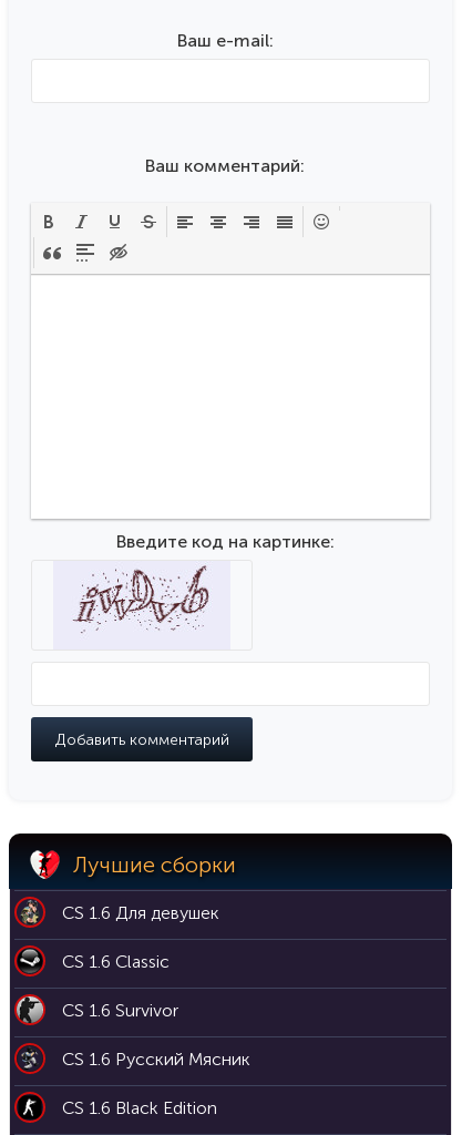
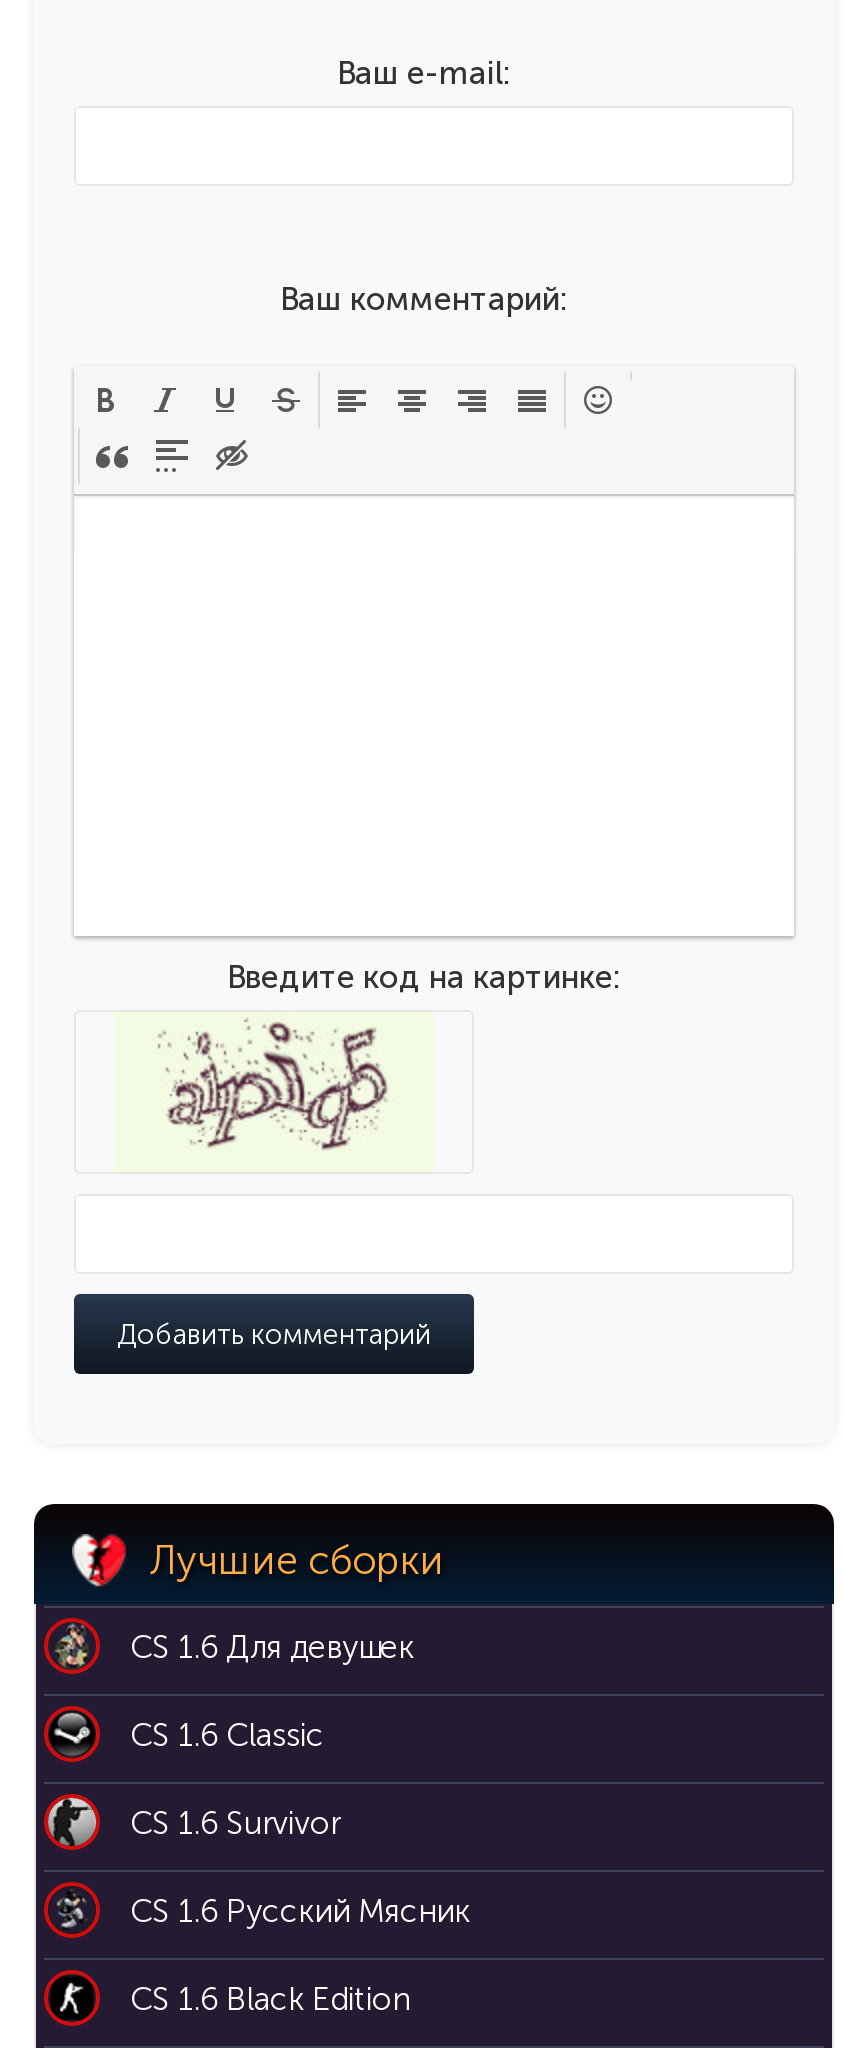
- [image]
+ [image]
